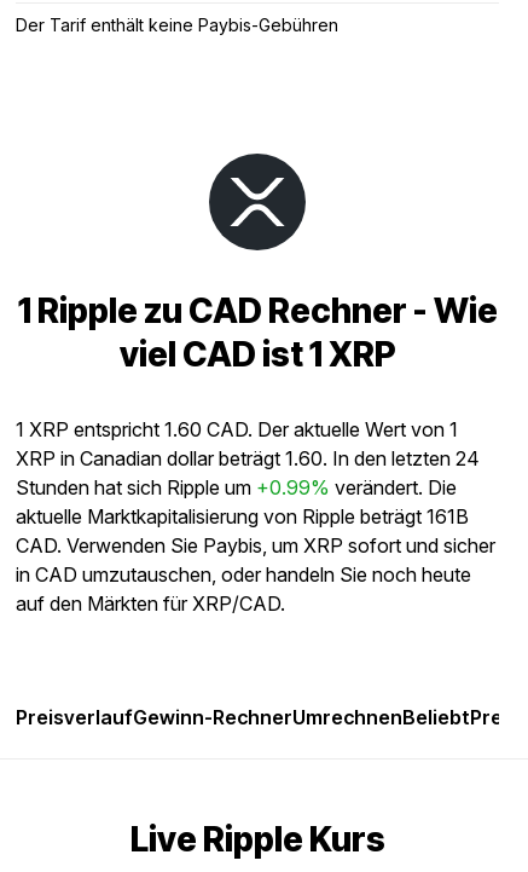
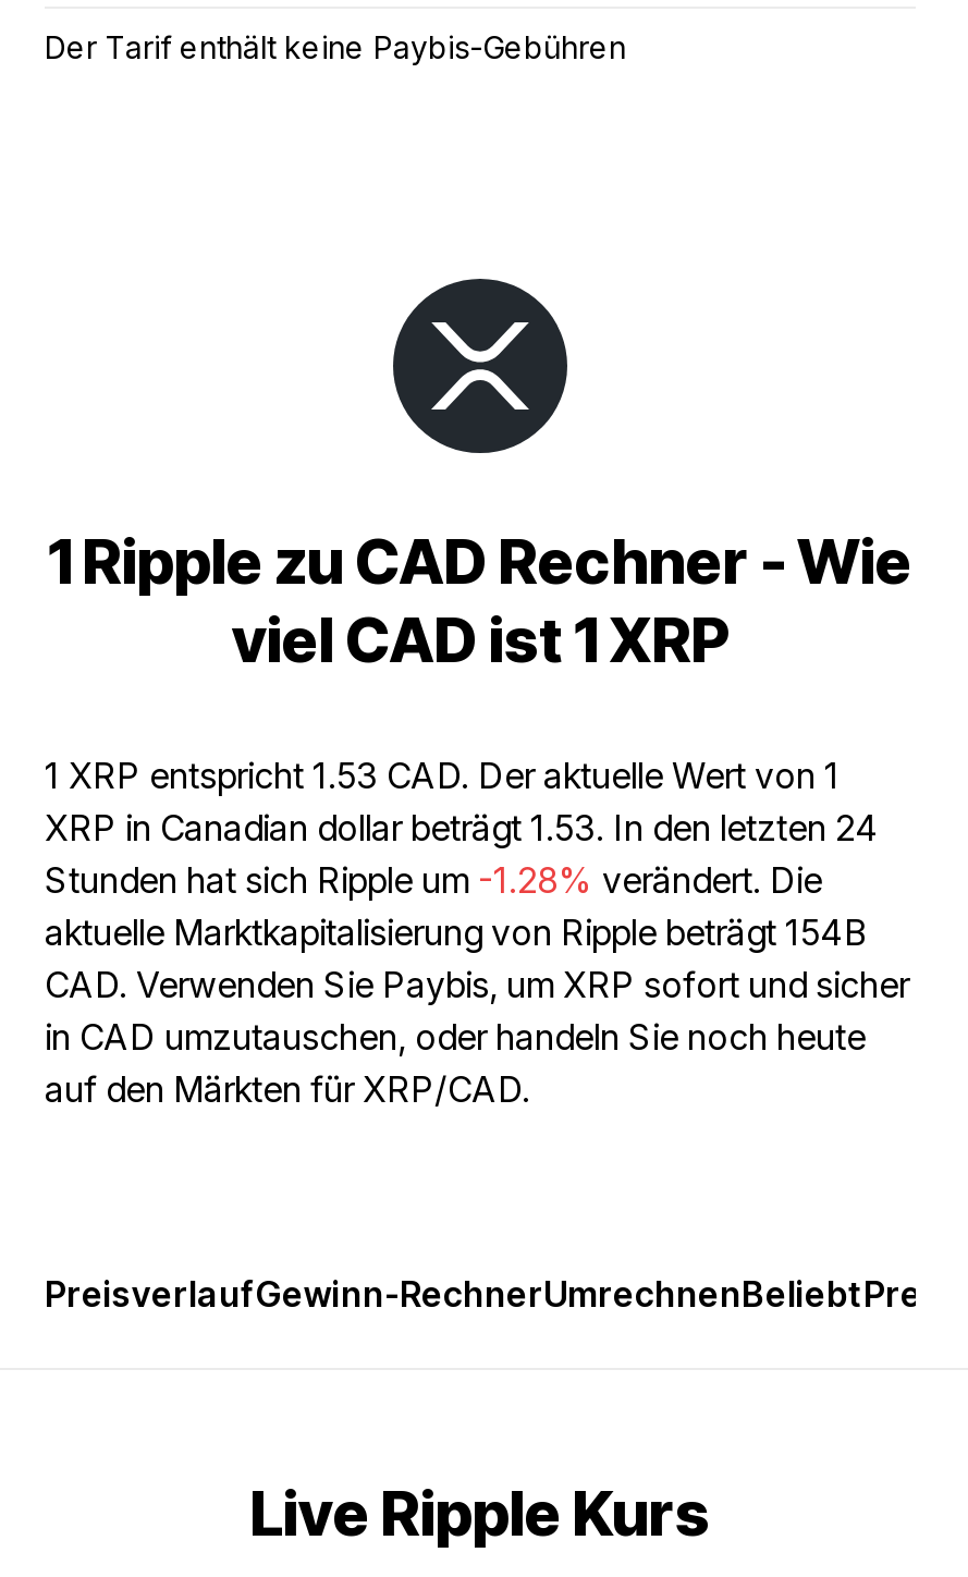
- 1 XRP entspricht 1.60 CAD. Der aktuelle Wert von 1
+ 1 XRP entspricht 1.53 CAD. Der aktuelle Wert von 1

- XRP in Canadian dollar beträgt 1.60. In den letzten 24
+ XRP in Canadian dollar beträgt 1.53. In den letzten 24

- Stunden hat sich Ripple um +0.99% verändert. Die
+ Stunden hat sich Ripple um -1.28% verändert. Die

- aktuelle Marktkapitalisierung von Ripple beträgt 161B
+ aktuelle Marktkapitalisierung von Ripple beträgt 154B
